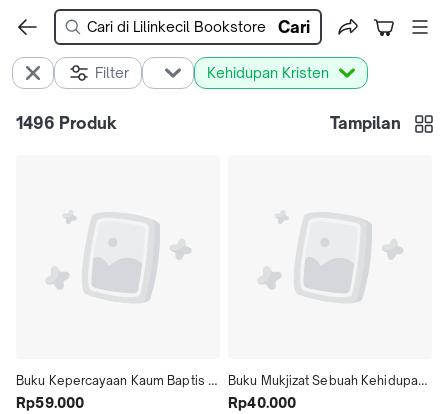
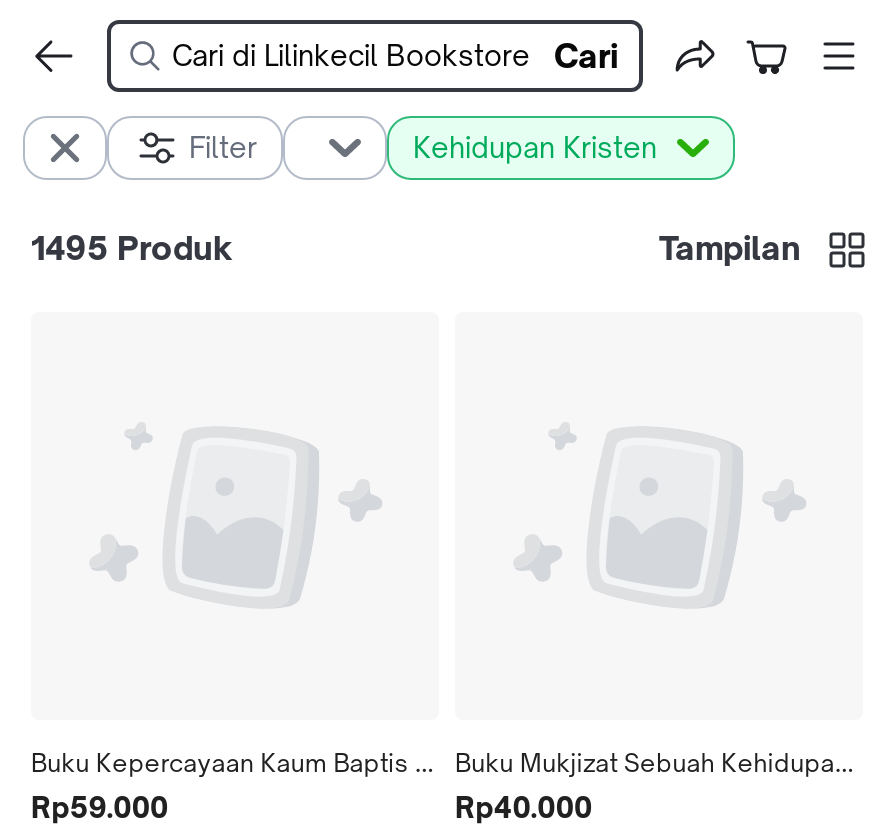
- 1496 Produk
+ 1495 Produk
